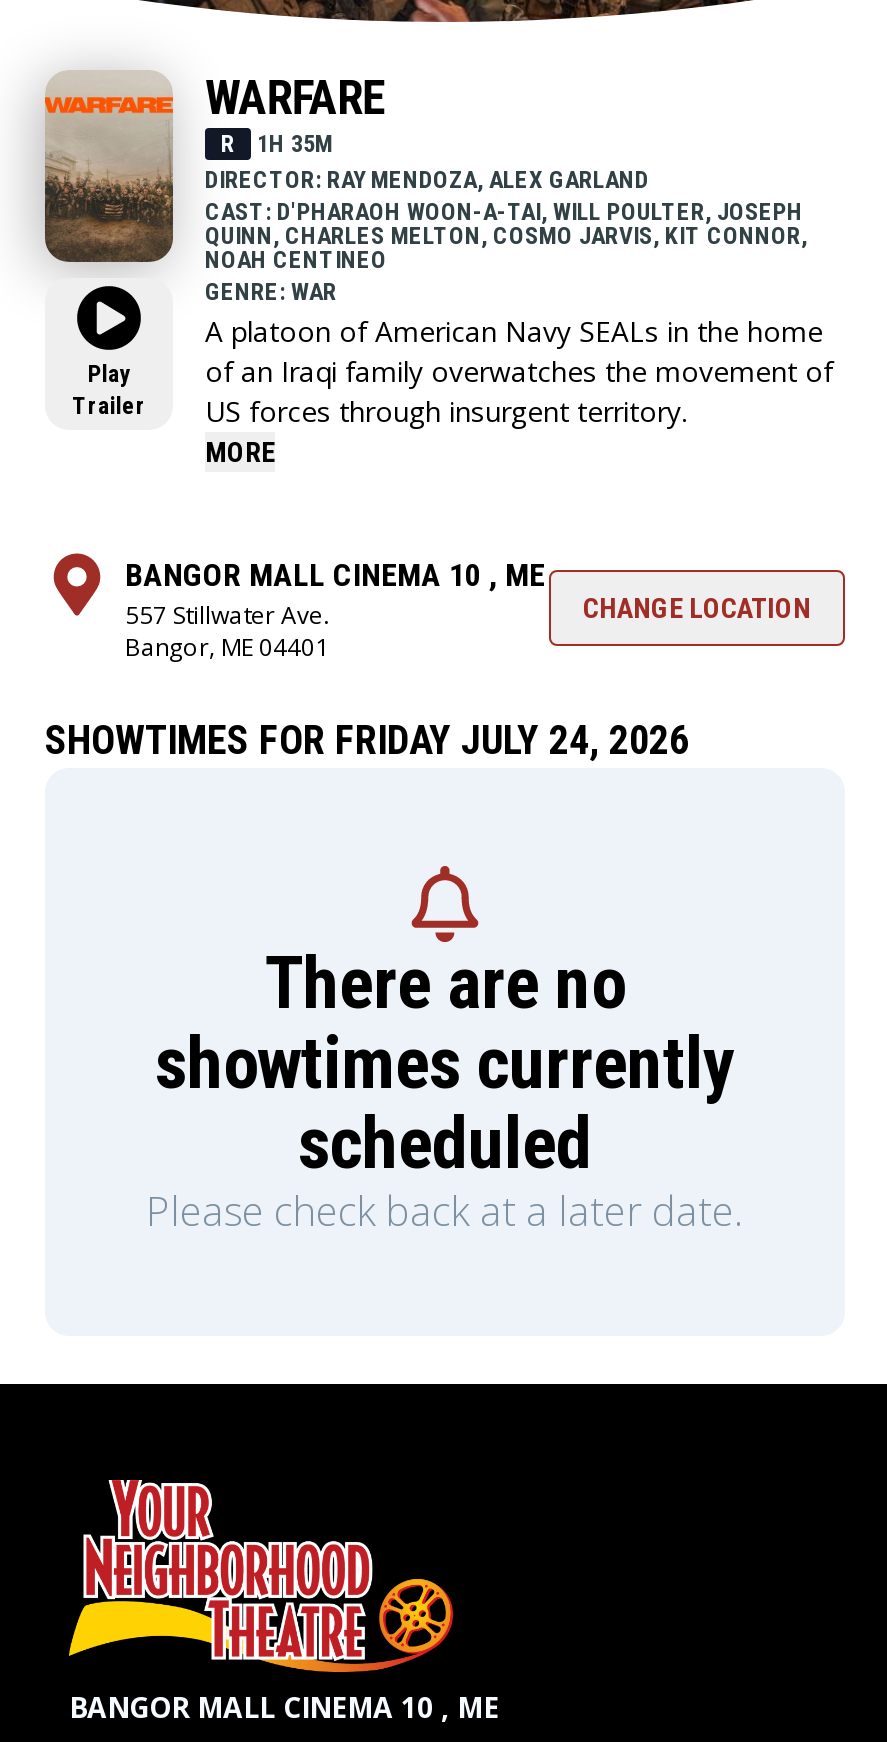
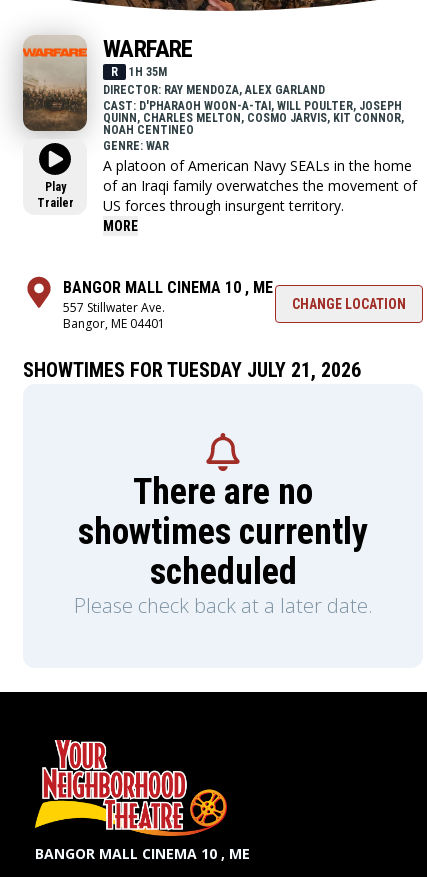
- SHOWTIMES FOR FRIDAY JULY 24, 2026
+ SHOWTIMES FOR TUESDAY JULY 21, 2026
